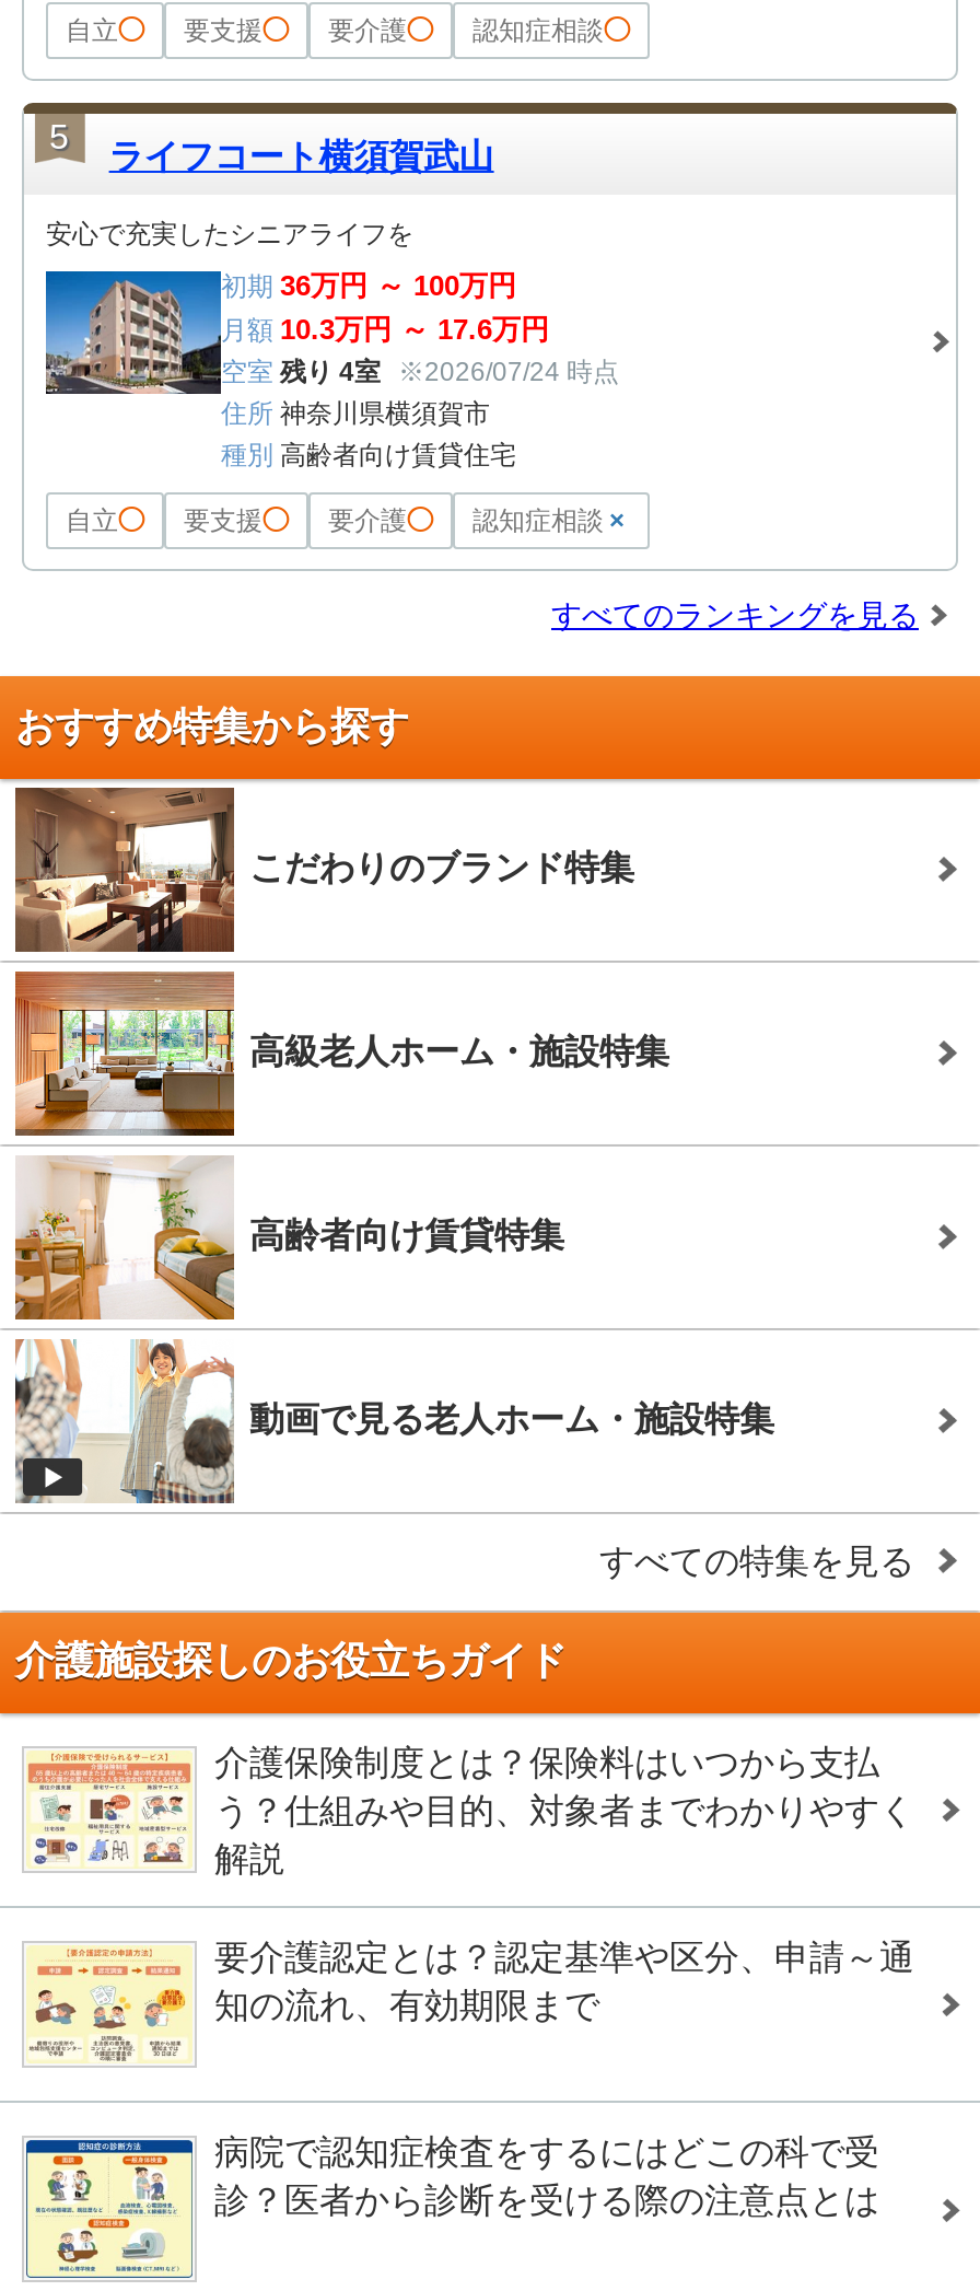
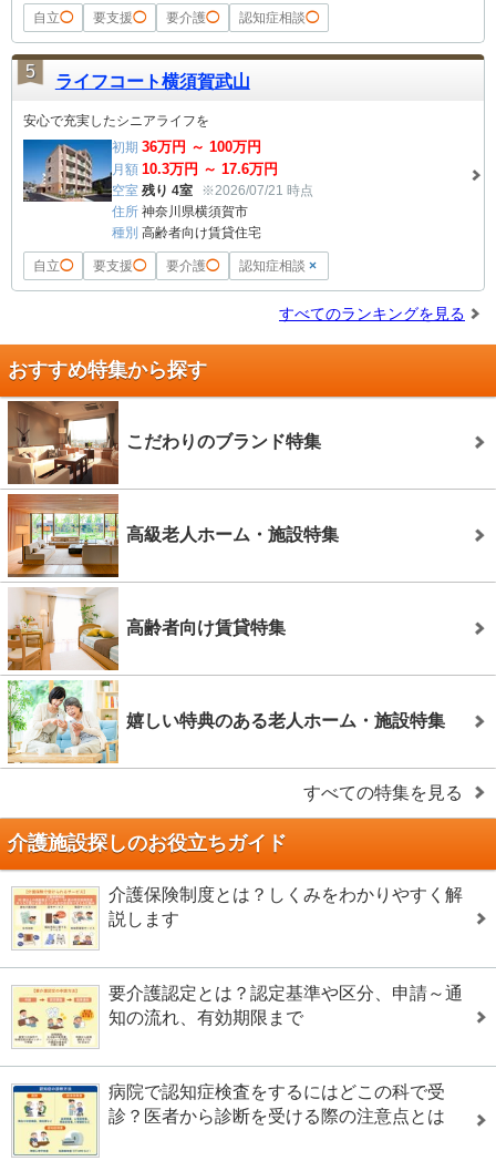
- 空室 残り 4室 ※2026/07/24 時点
+ 空室 残り 4室 ※2026/07/21 時点

- [image]
- 動画で見る老人ホーム・施設特集
+ [image]
+ 嬉しい特典のある老人ホーム・施設特集

- 介護保険制度とは？保険料はいつから支払
- う？仕組みや目的、対象者までわかりやすく
- 解説
+ 介護保険制度とは？しくみをわかりやすく解
+ 説します
